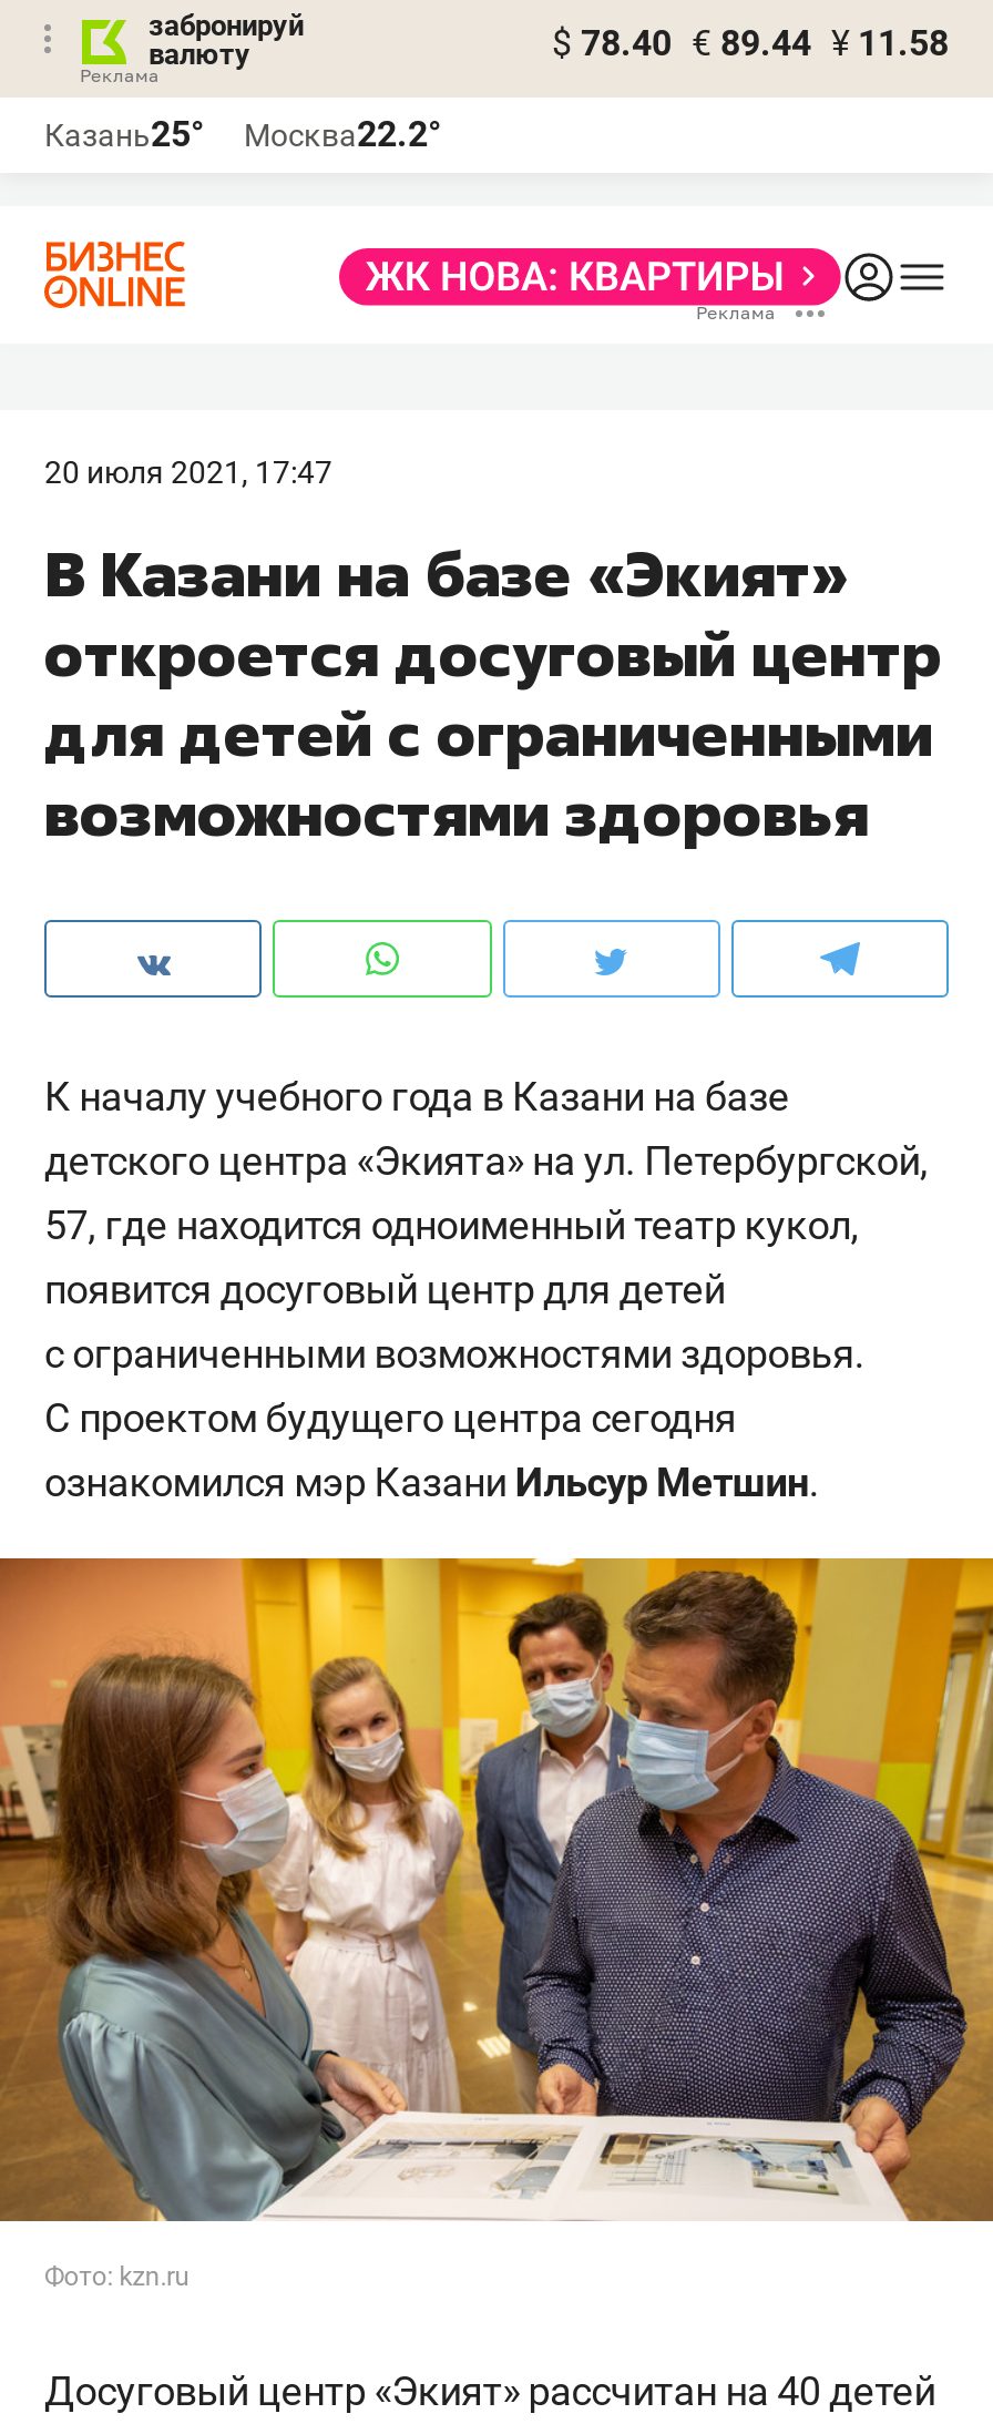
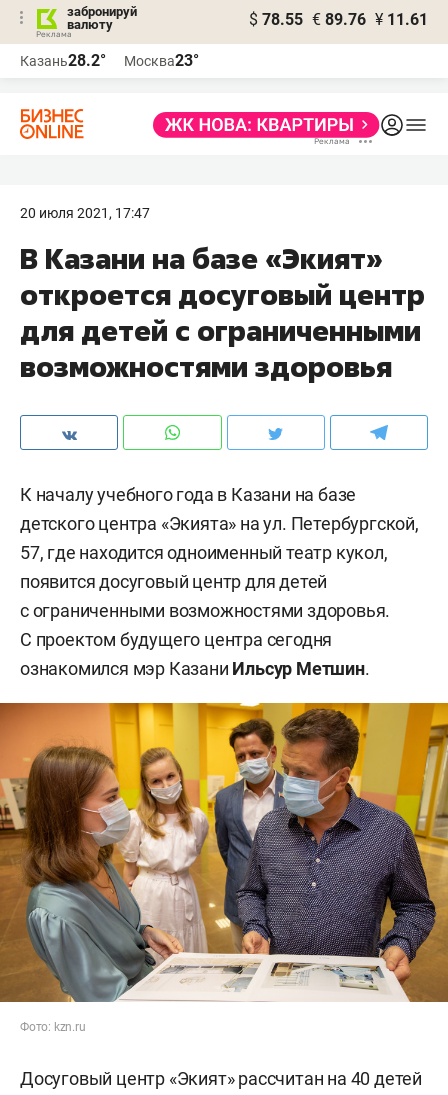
- $ 78.40 € 89.44 ¥ 11.58
+ $ 78.55 € 89.76 ¥ 11.61

- Казань25°
+ Казань28.2°

- Москва22.2°
+ Москва23°
